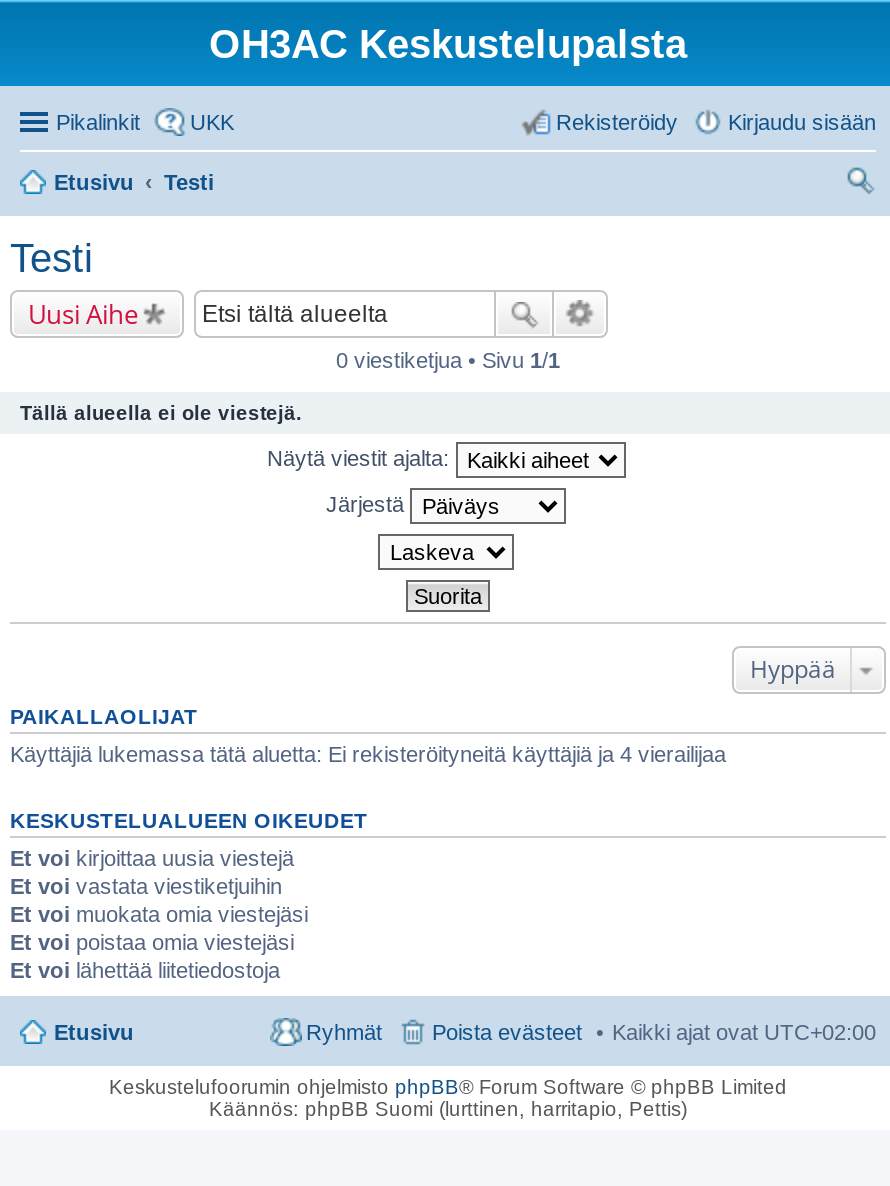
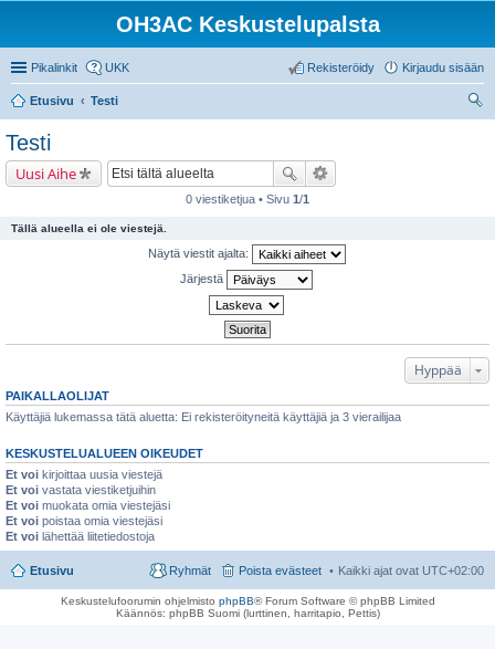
- Käyttäjiä lukemassa tätä aluetta: Ei rekisteröityneitä käyttäjiä ja 4 vierailijaa
+ Käyttäjiä lukemassa tätä aluetta: Ei rekisteröityneitä käyttäjiä ja 3 vierailijaa
